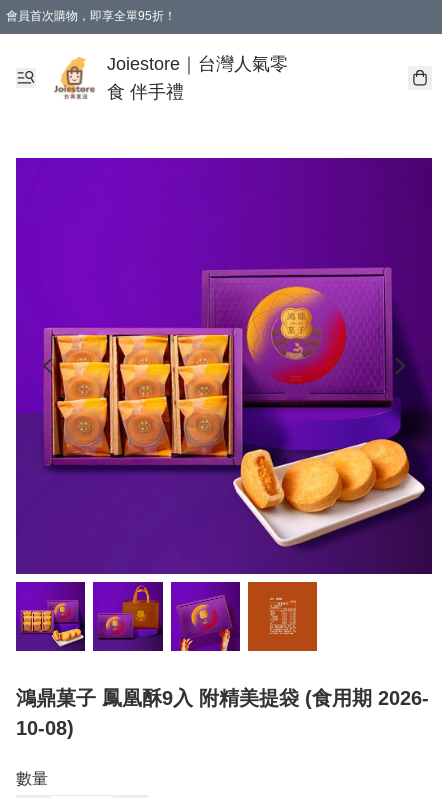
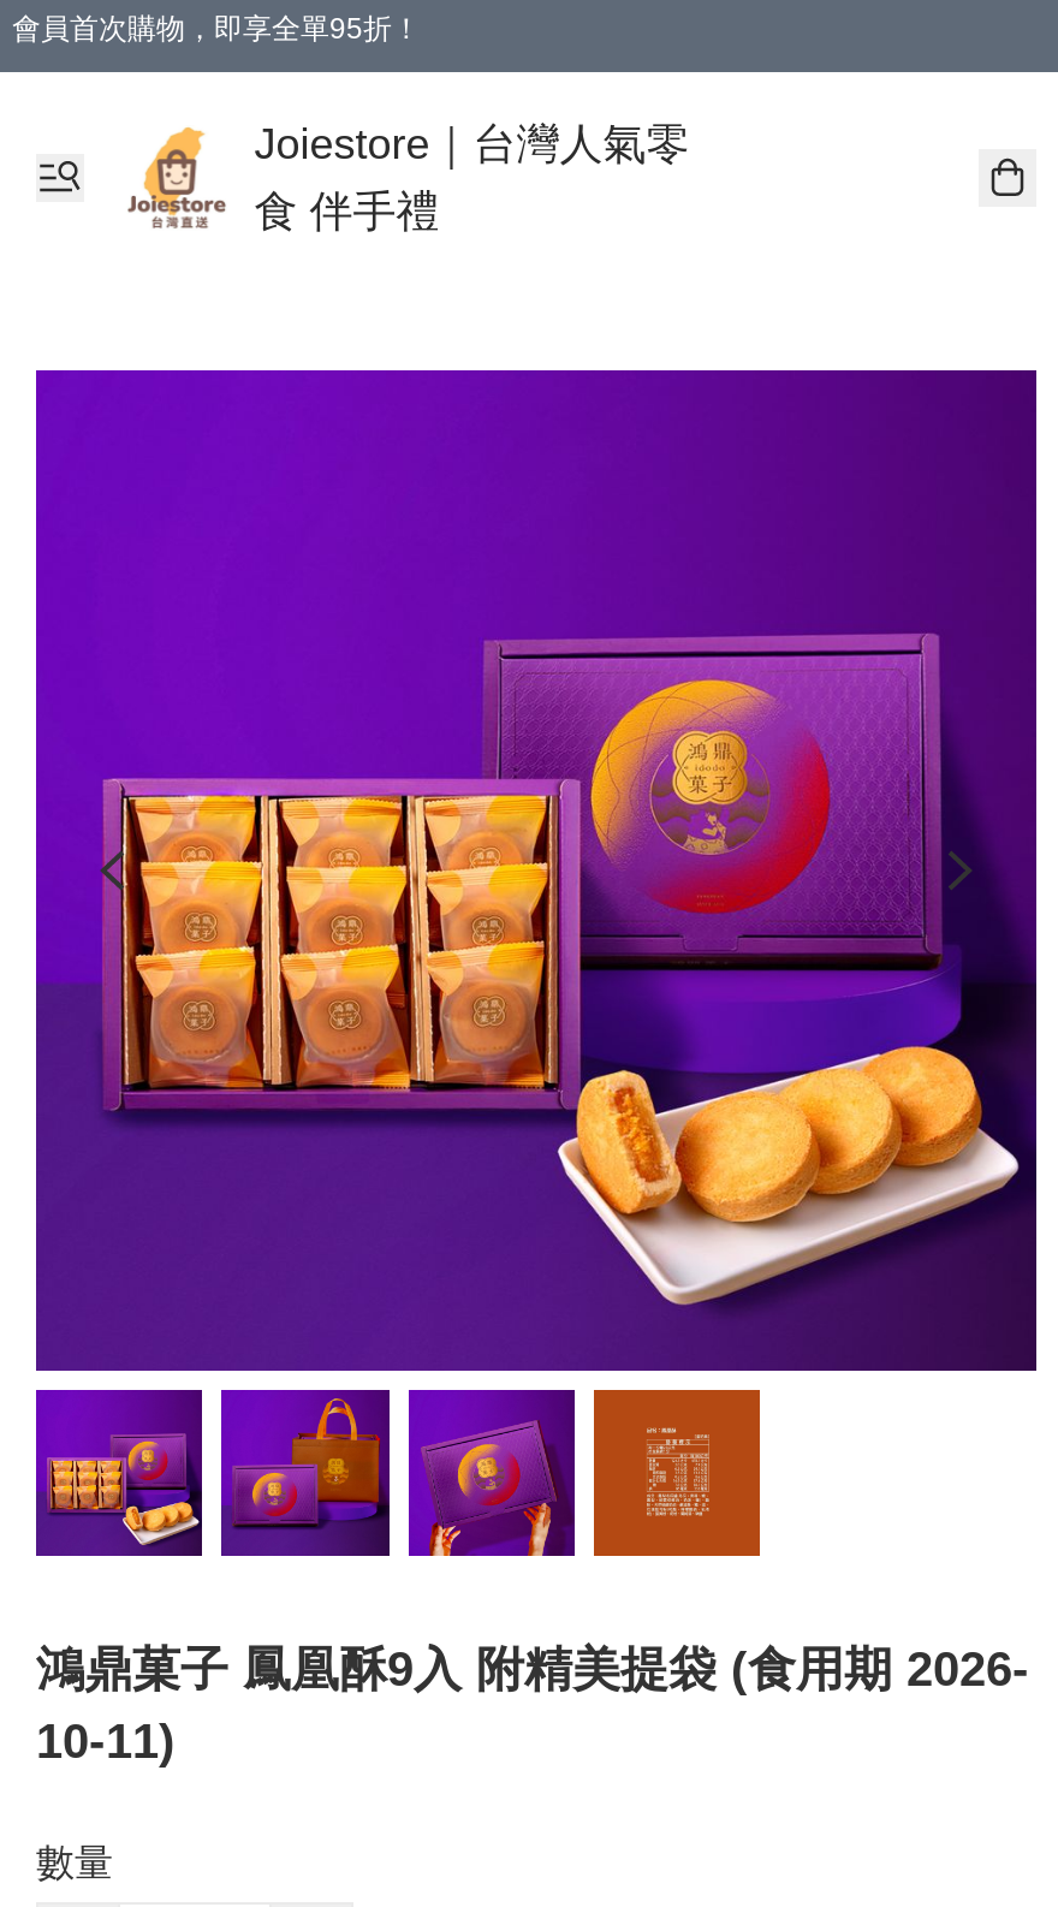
- 10-08)
+ 10-11)
